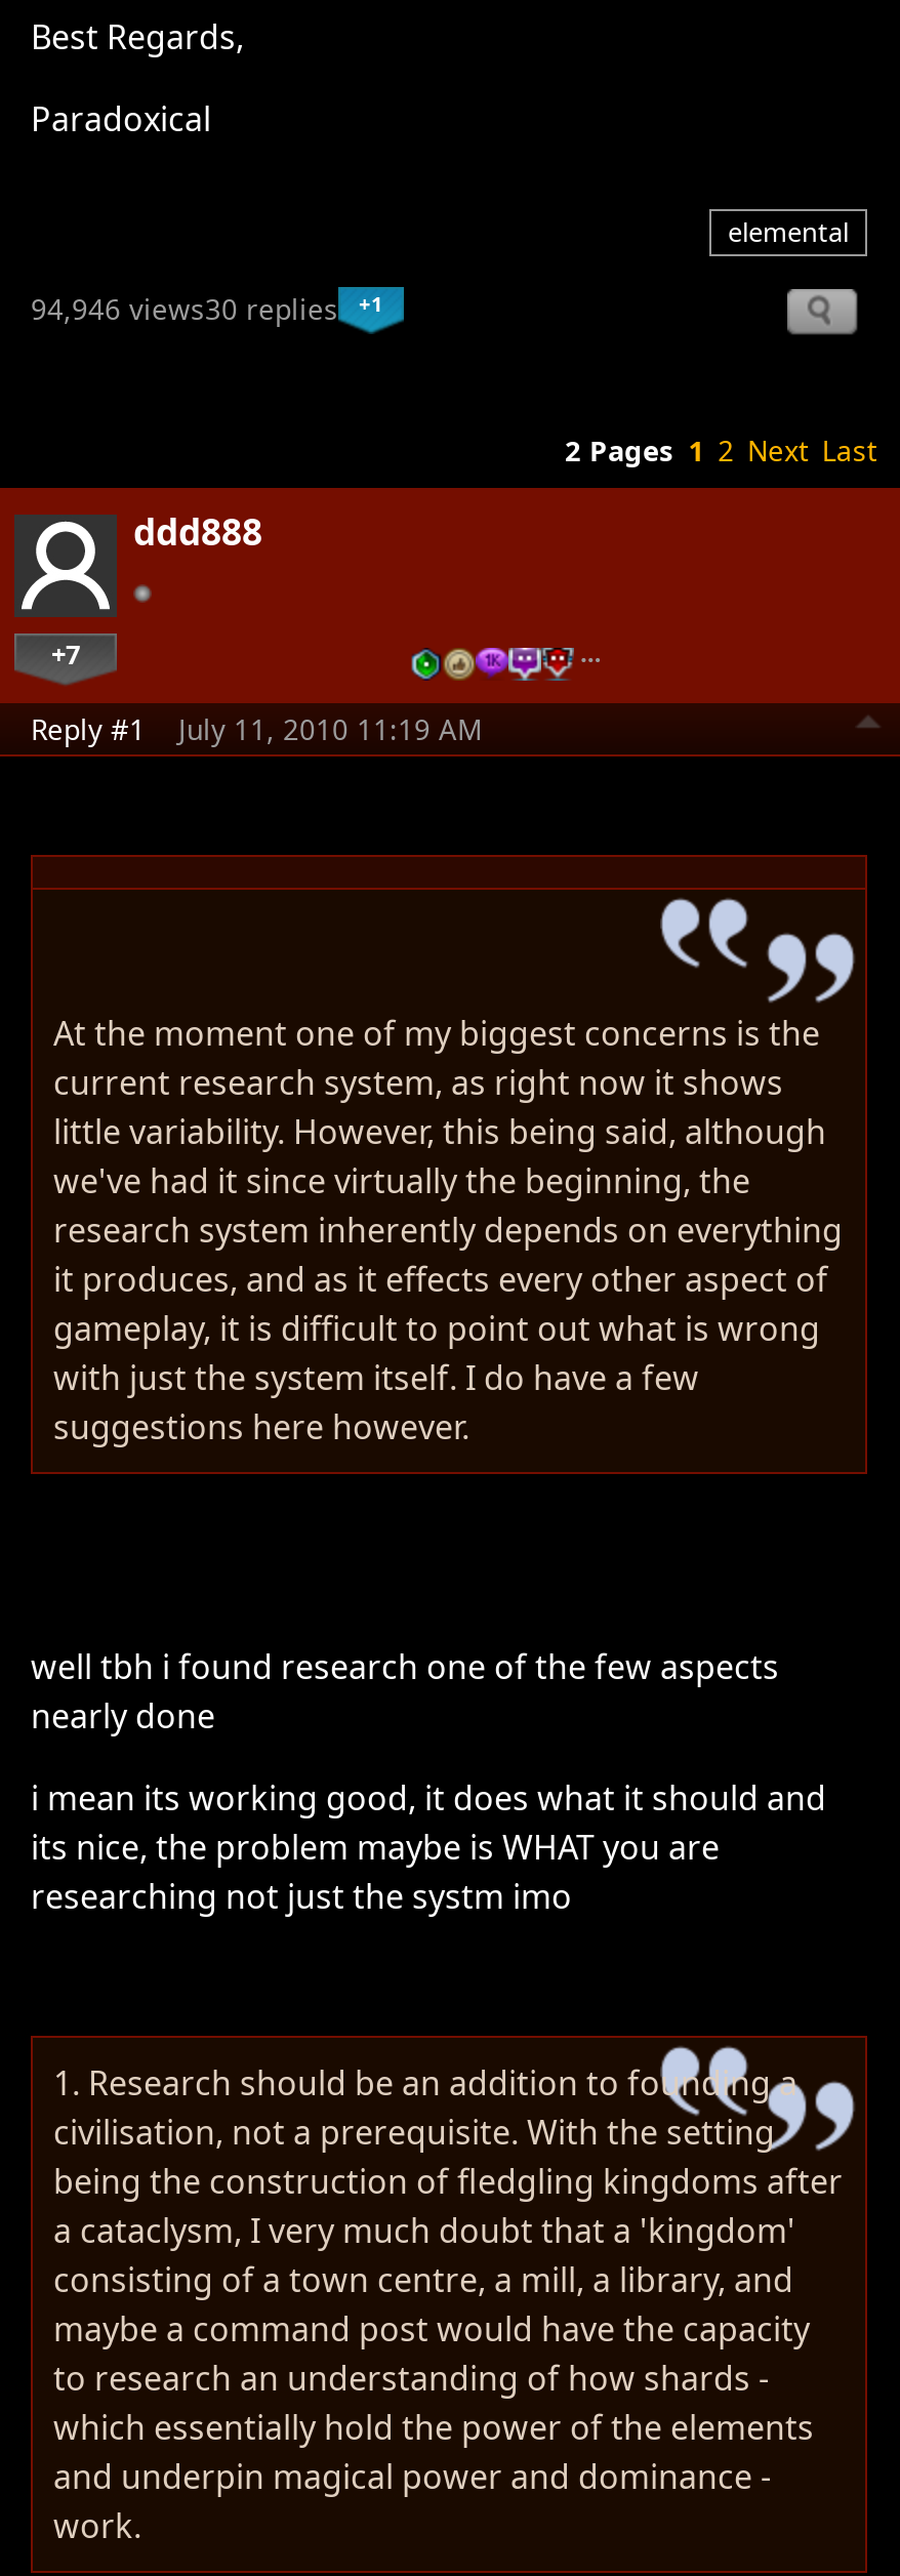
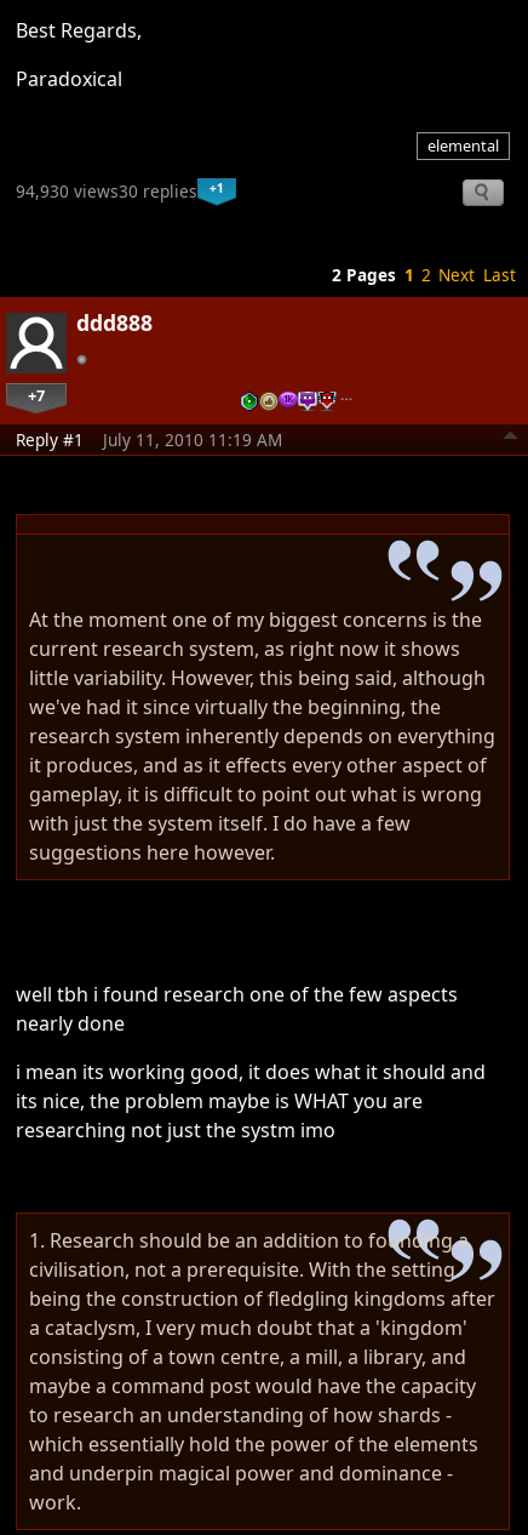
- 94,946 views30 replies
+ 94,930 views30 replies
